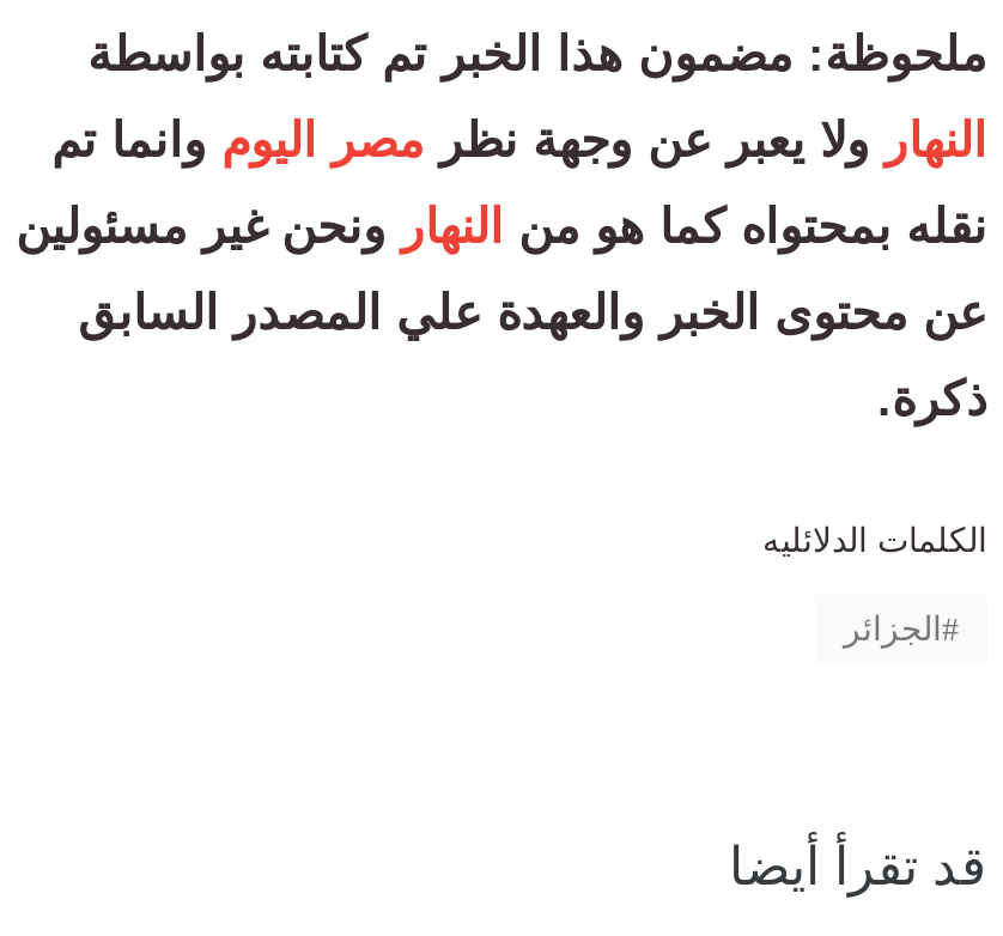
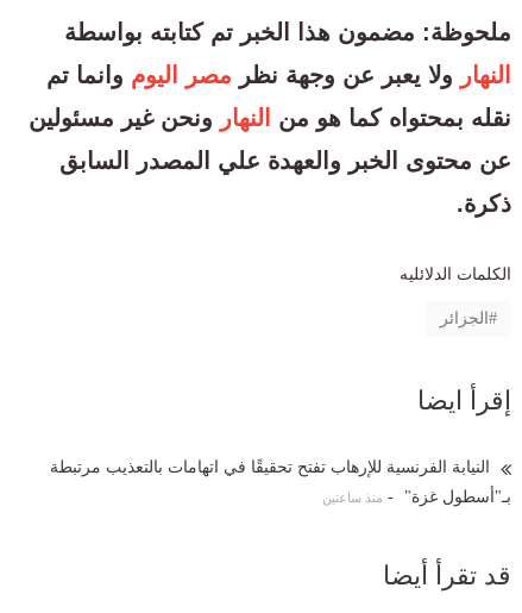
+ إقرأ ايضا
+ النيابة الفرنسية للإرهاب تفتح تحقيقًا في اتهامات بالتعذيب مرتبطة
+ بـ"أسطول غزة" - منذ ساعتين
